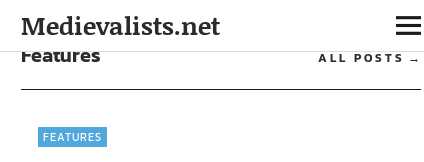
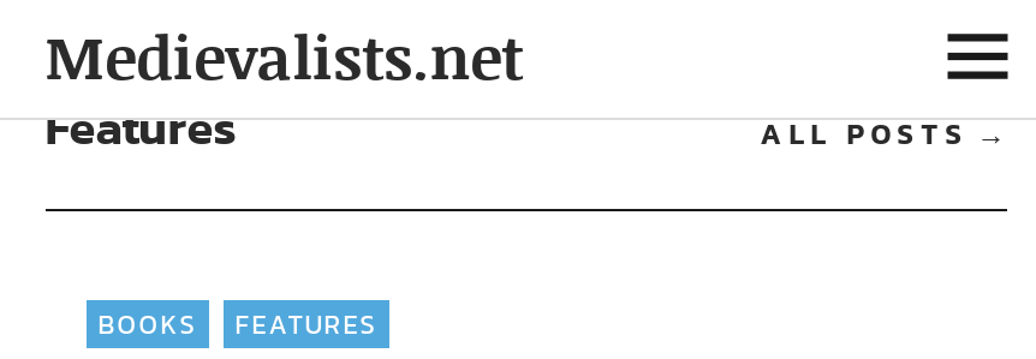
+ BOOKS
